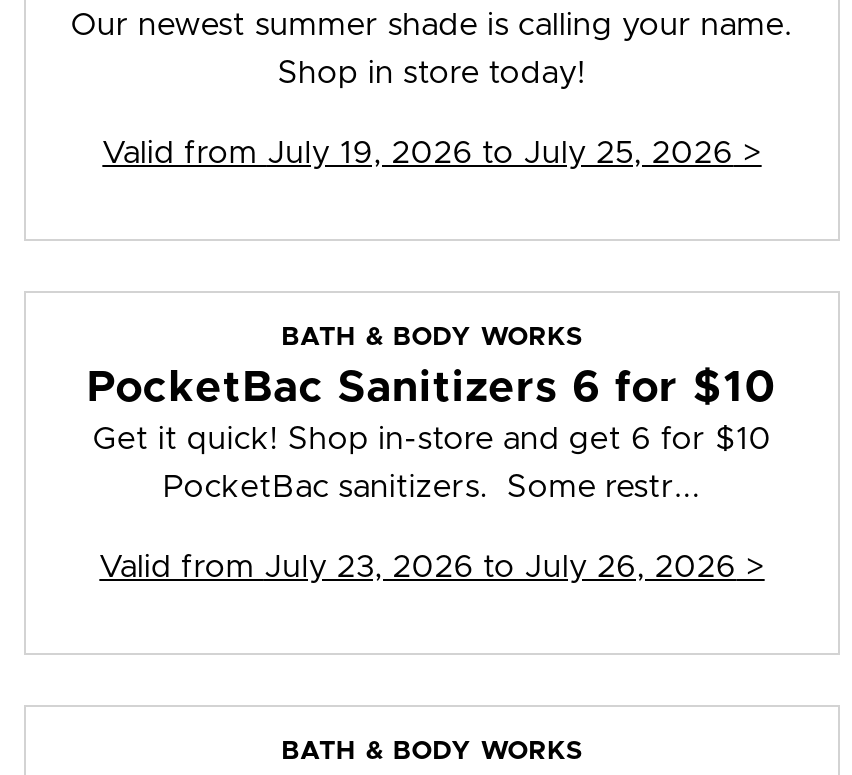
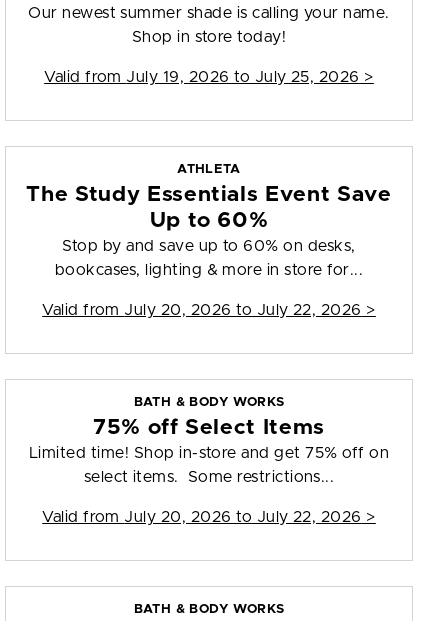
+ ATHLETA
+ The Study Essentials Event Save
+ Up to 60%
+ Stop by and save up to 60% on desks,
+ bookcases, lighting & more in store for...
+ Valid from July 20, 2026 to July 22, 2026 >

- PocketBac Sanitizers 6 for $10
- Get it quick! Shop in-store and get 6 for $10
+ 75% off Select Items
+ Limited time! Shop in-store and get 75% off on

- PocketBac sanitizers. Some restr...
+ select items. Some restrictions...

- Valid from July 23, 2026 to July 26, 2026 >
+ Valid from July 20, 2026 to July 22, 2026 >
